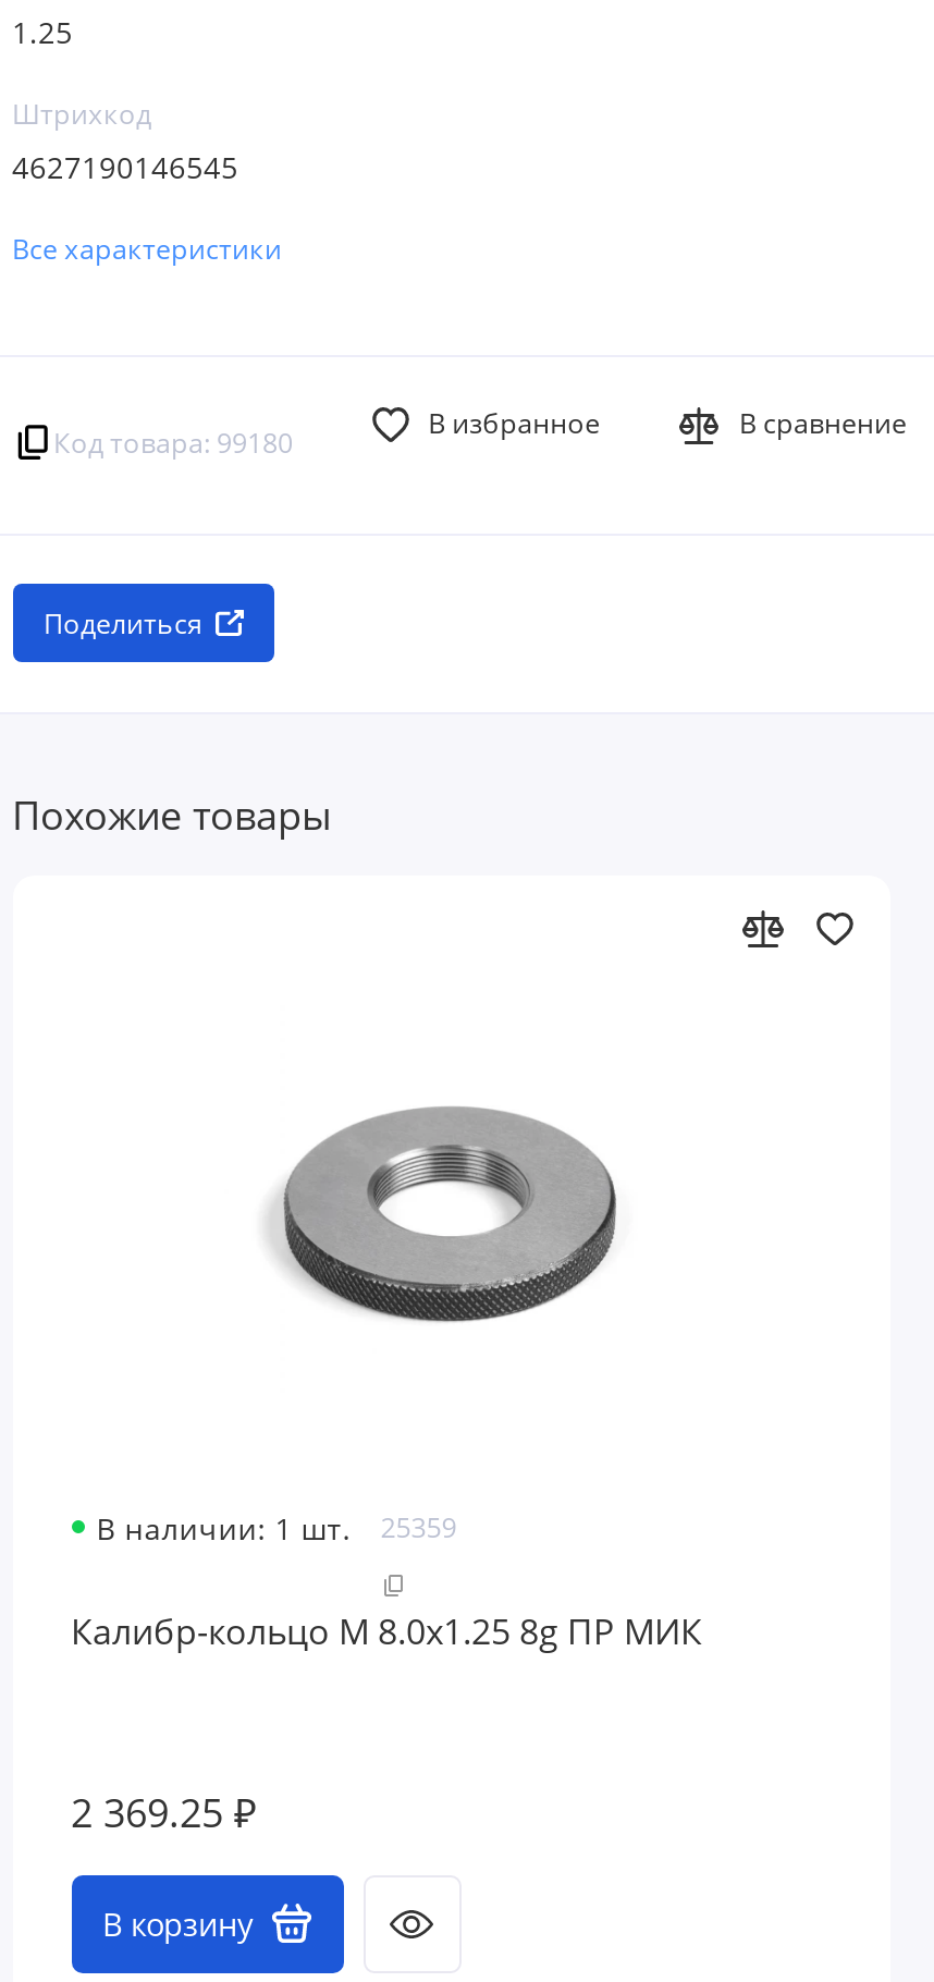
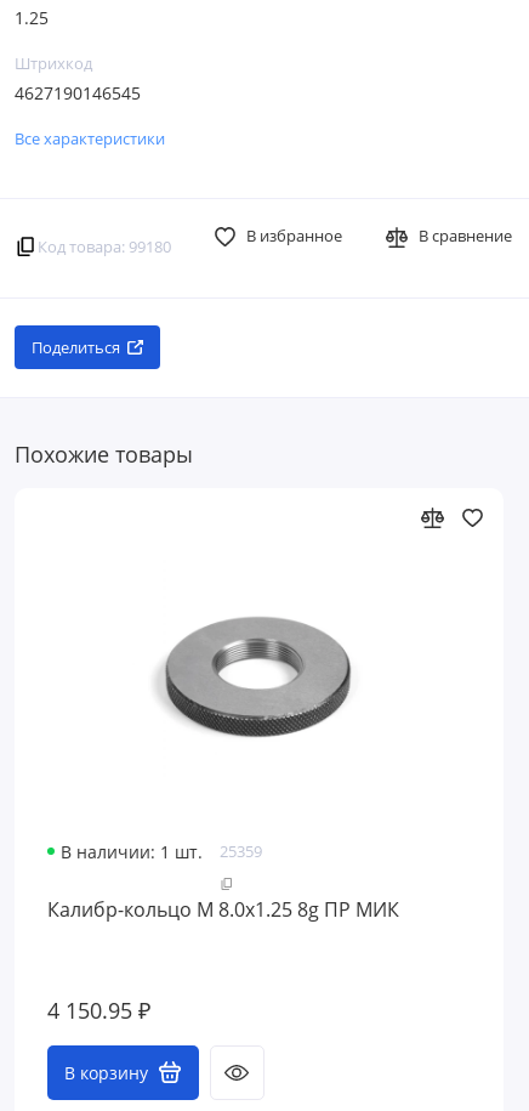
- 2 369.25 ₽
+ 4 150.95 ₽
